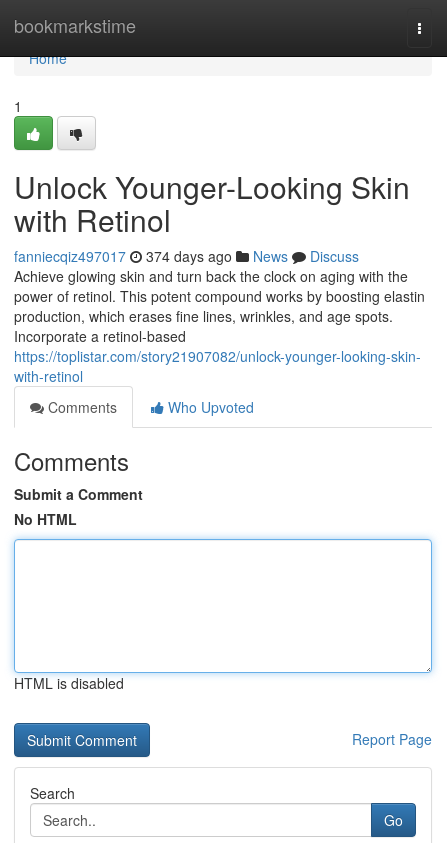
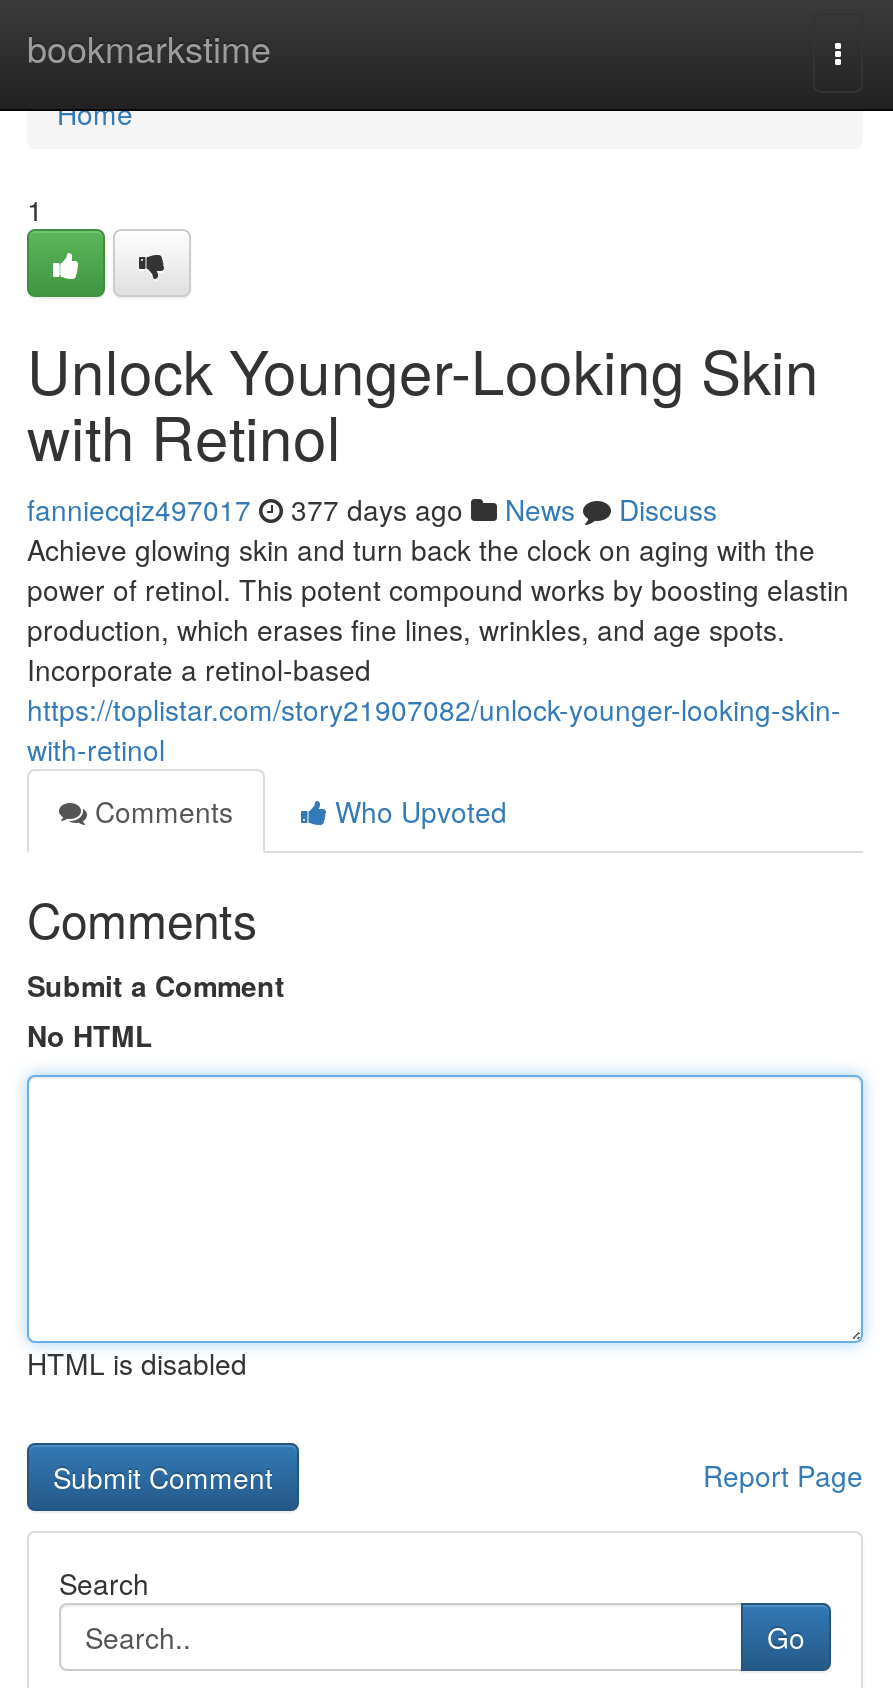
- fanniecqiz497017 374 days ago News Discuss
+ fanniecqiz497017 377 days ago News Discuss
